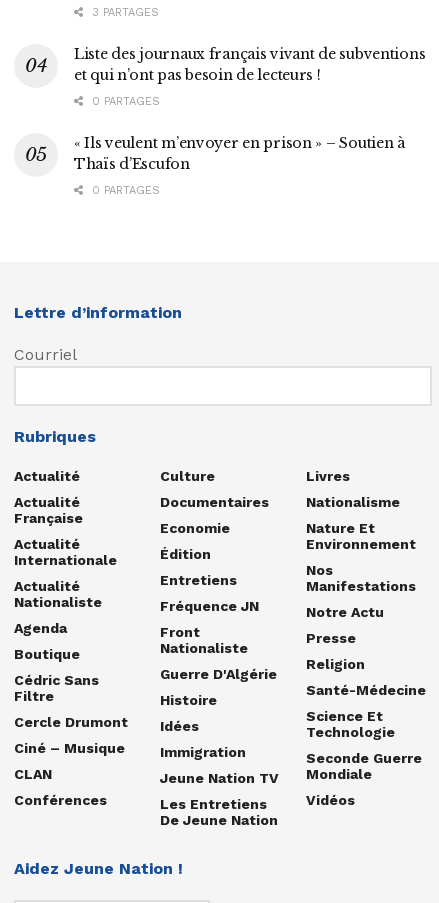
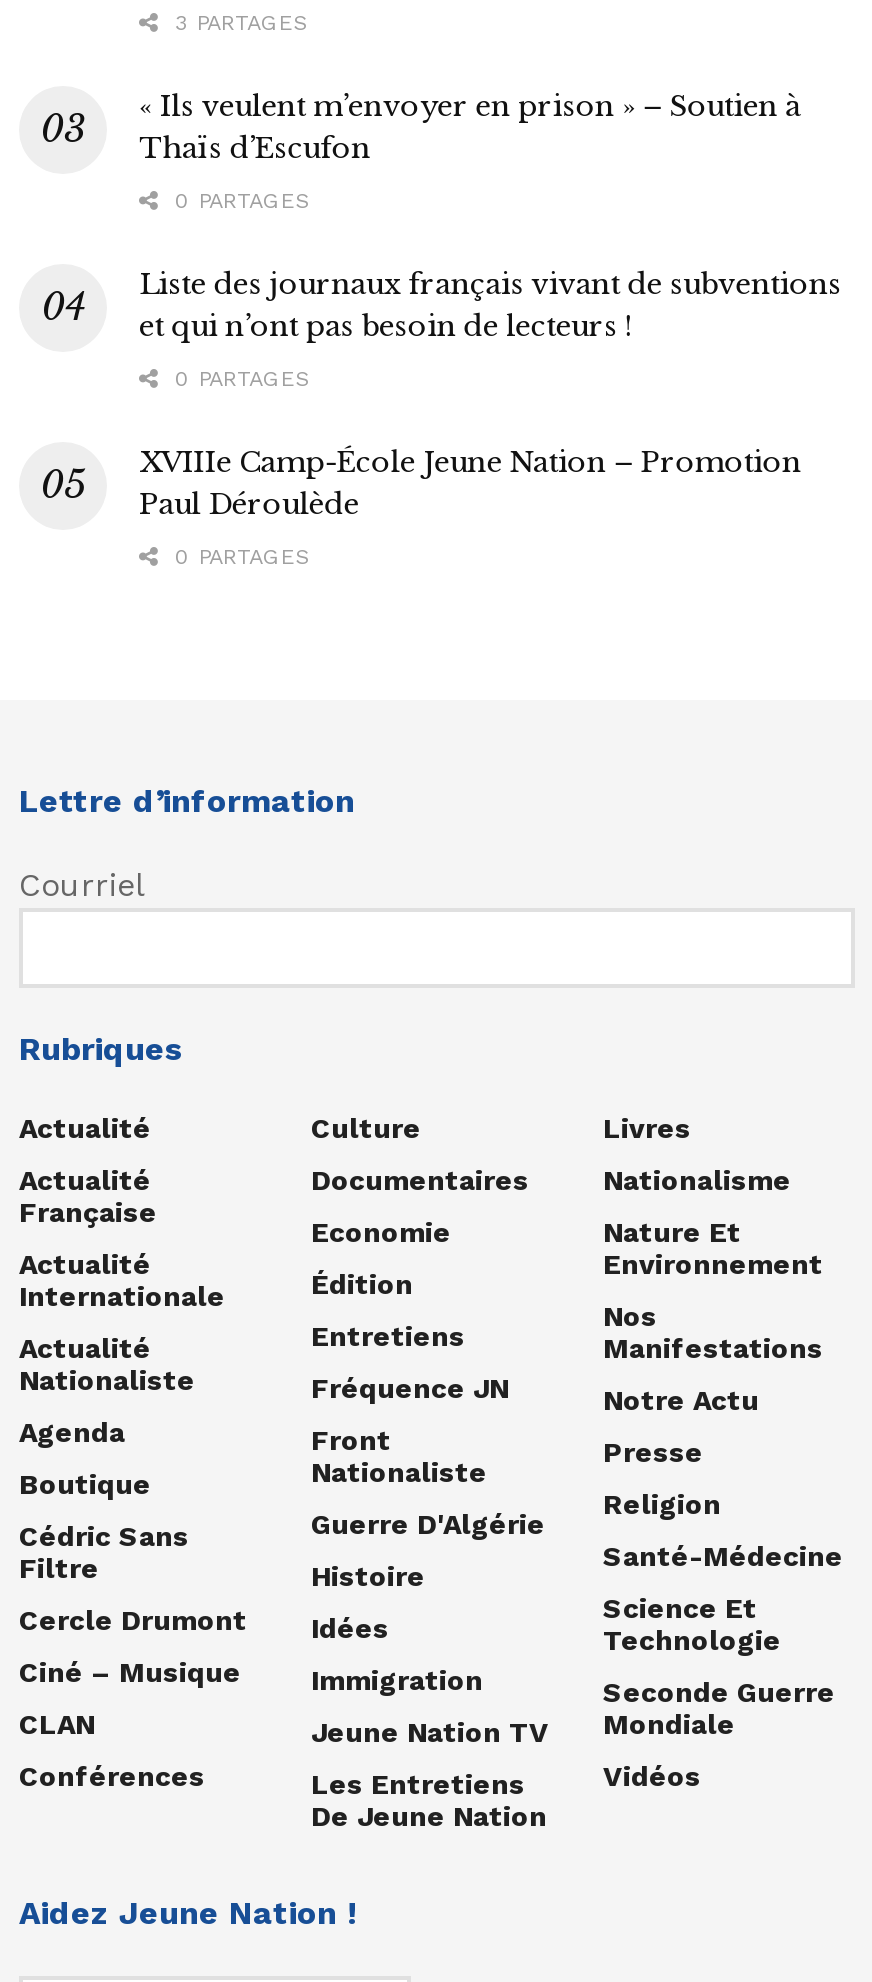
+ 0 PARTAGES

+ XVIIIe Camp-École Jeune Nation – Promotion
+ Paul Déroulède

moved up: « Ils veulent m’envoyer en prison » – Soutien à | Thaïs d’Escufon
